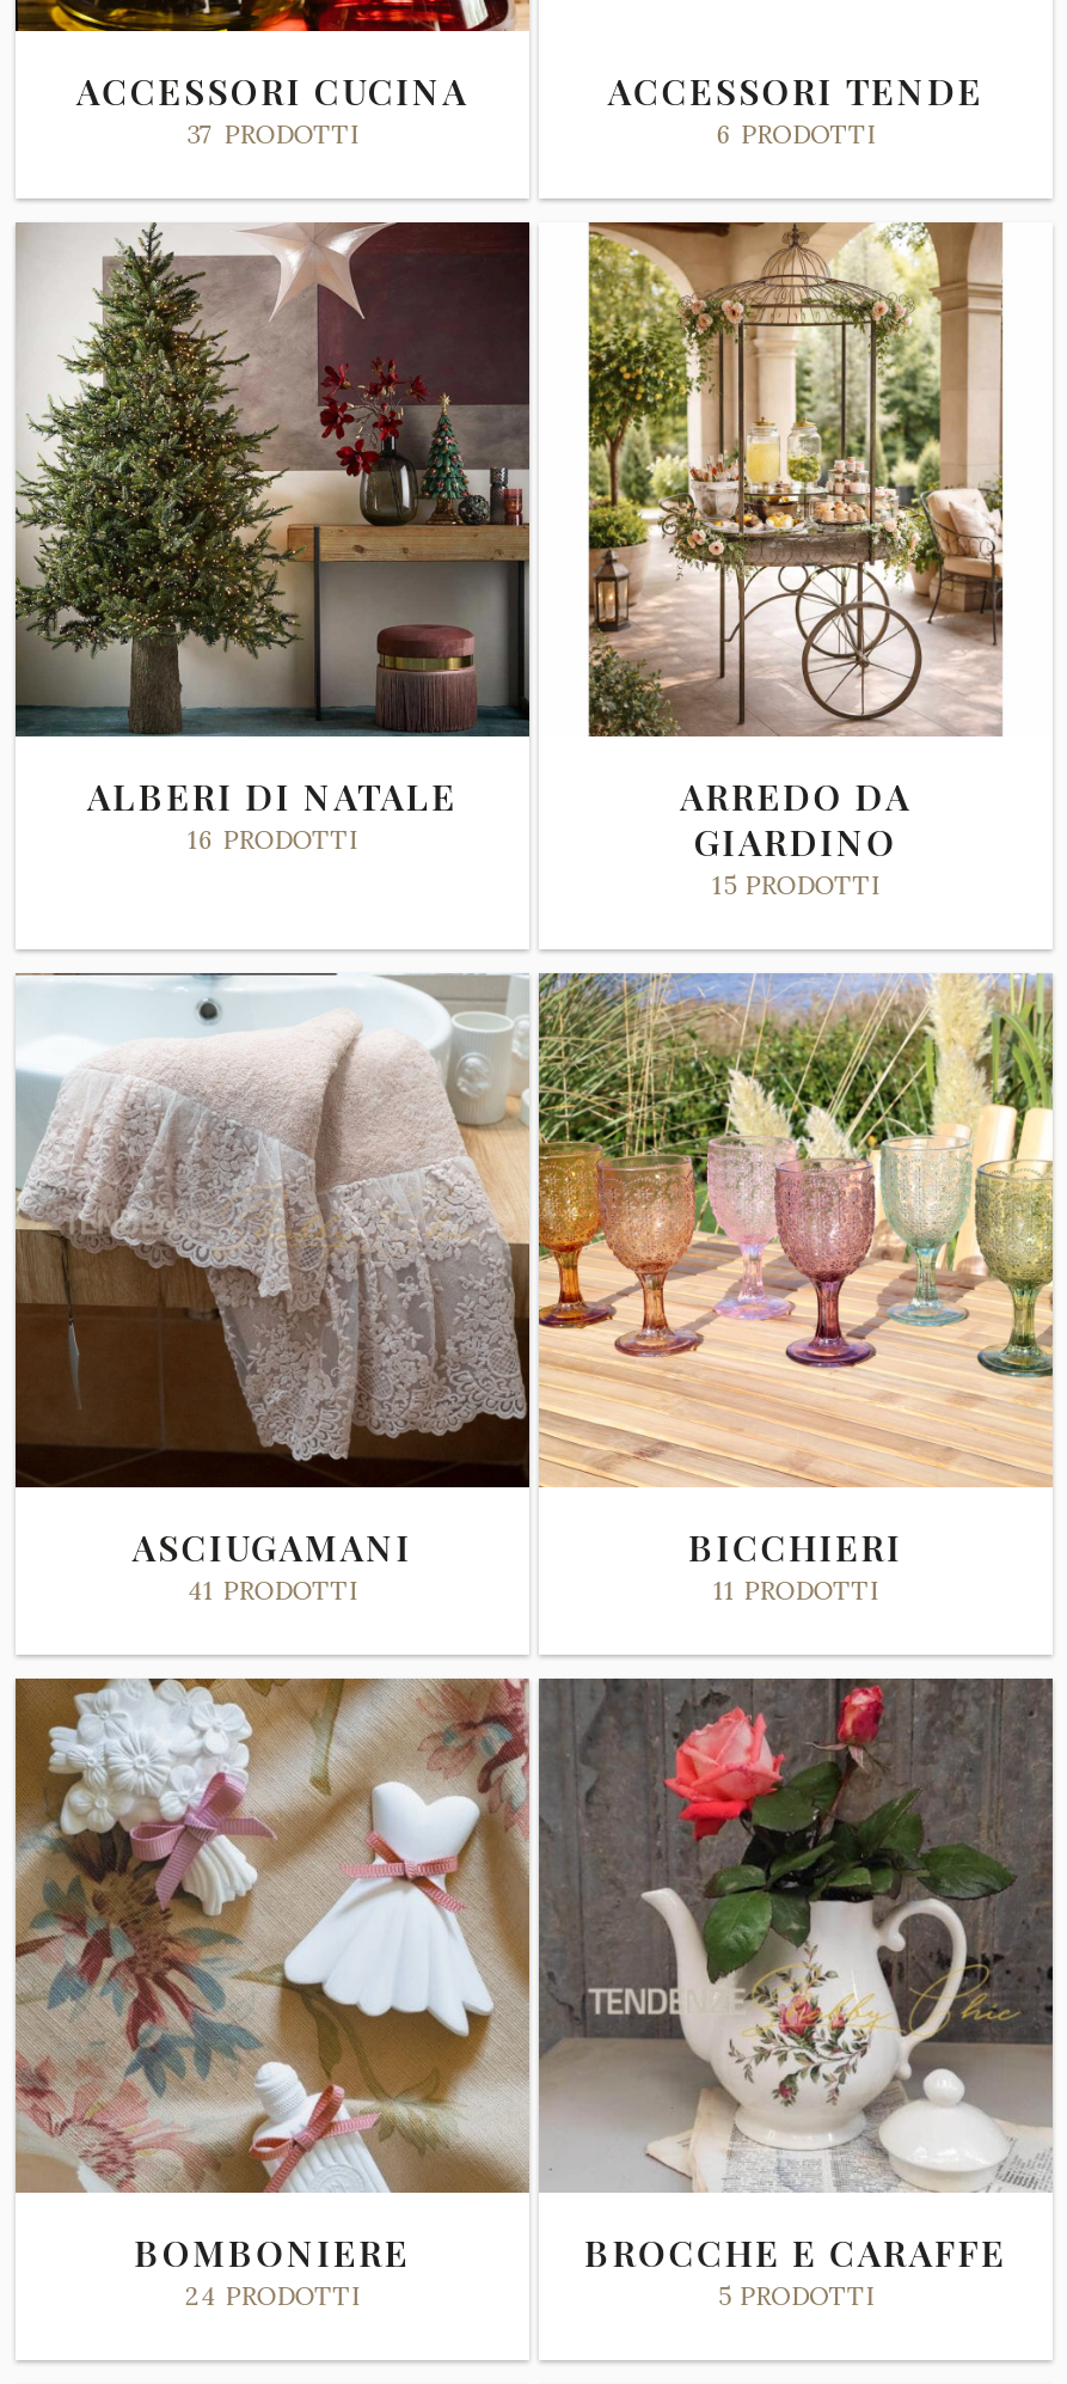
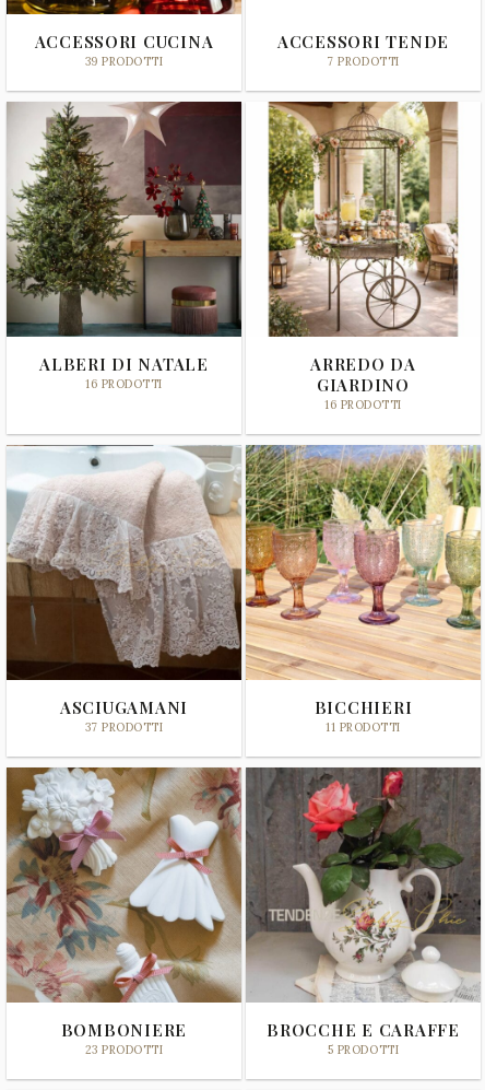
- 37 PRODOTTI
+ 39 PRODOTTI

- 6 PRODOTTI
+ 7 PRODOTTI

- 15 PRODOTTI
+ 16 PRODOTTI

- 41 PRODOTTI
+ 37 PRODOTTI

- 24 PRODOTTI
+ 23 PRODOTTI
